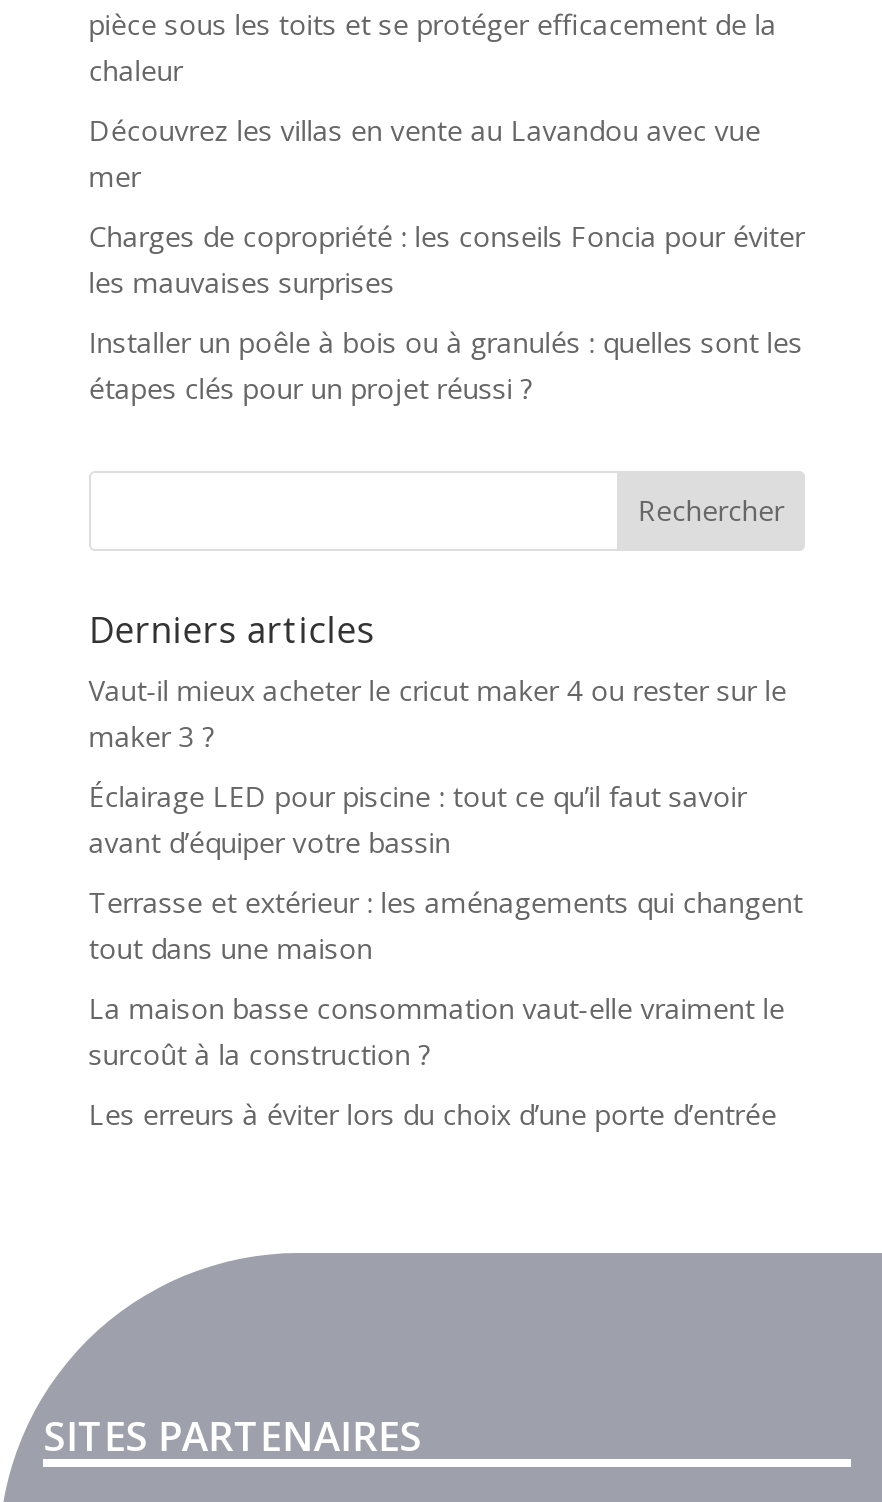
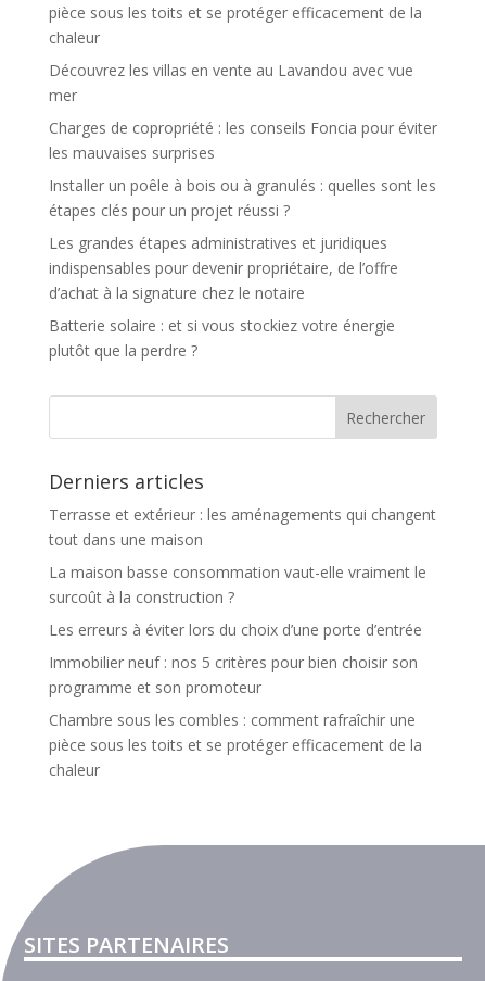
+ Les grandes étapes administratives et juridiques
+ indispensables pour devenir propriétaire, de l’offre
+ d’achat à la signature chez le notaire
+ Batterie solaire : et si vous stockiez votre énergie
+ plutôt que la perdre ?

- Vaut-il mieux acheter le cricut maker 4 ou rester sur le
- maker 3 ?
- Éclairage LED pour piscine : tout ce qu’il faut savoir
- avant d’équiper votre bassin

+ Immobilier neuf : nos 5 critères pour bien choisir son
+ programme et son promoteur
+ Chambre sous les combles : comment rafraîchir une
+ pièce sous les toits et se protéger efficacement de la
+ chaleur
